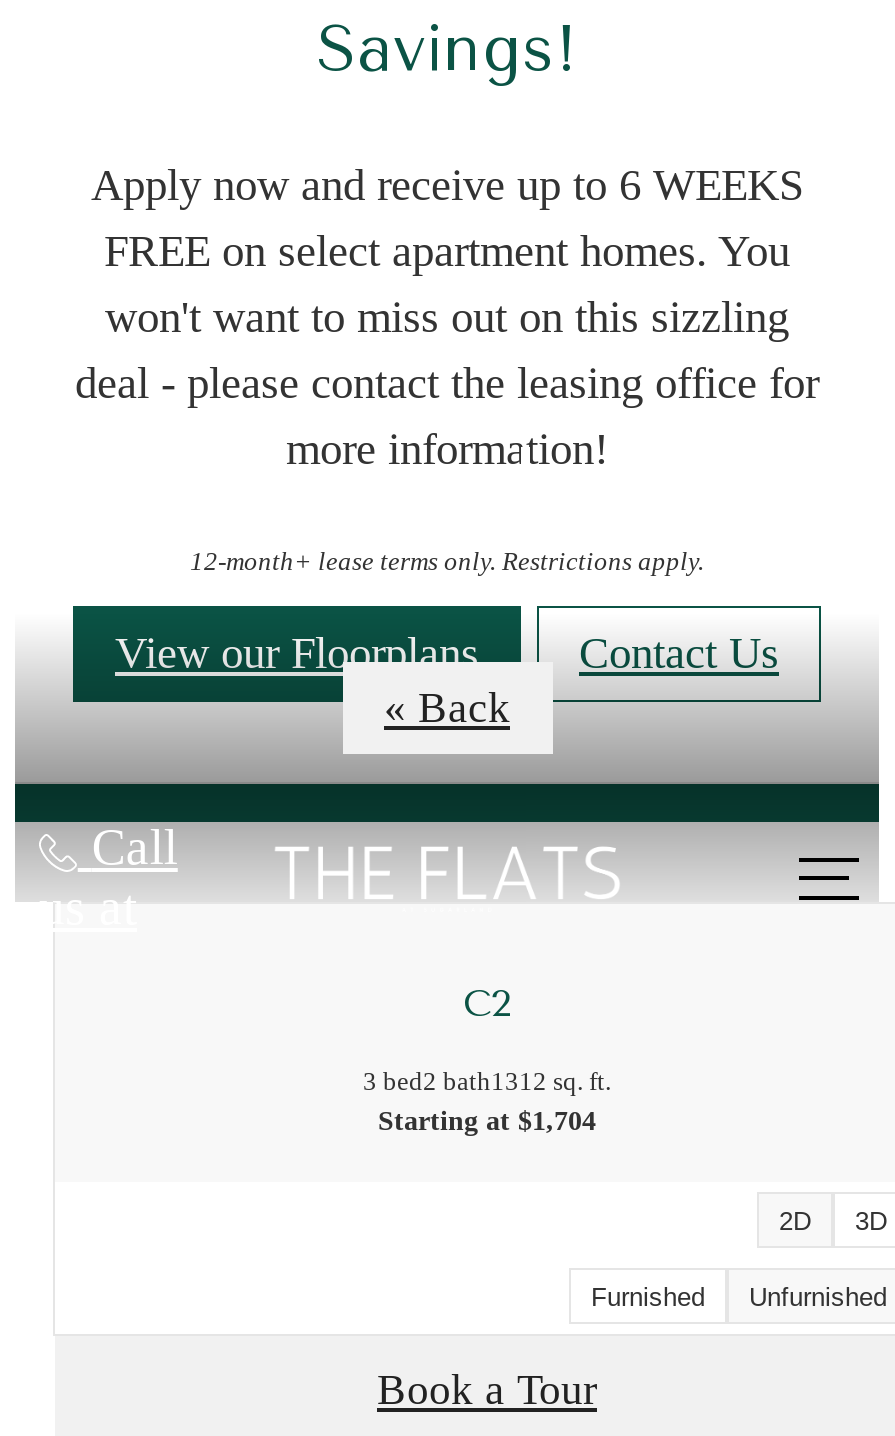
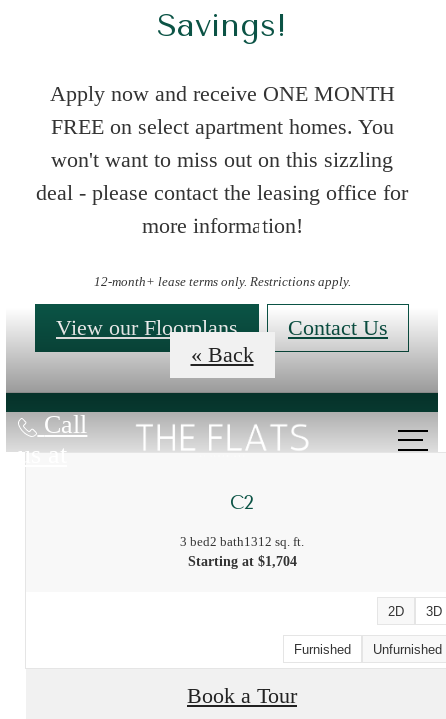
- Apply now and receive up to 6 WEEKS
+ Apply now and receive ONE MONTH
